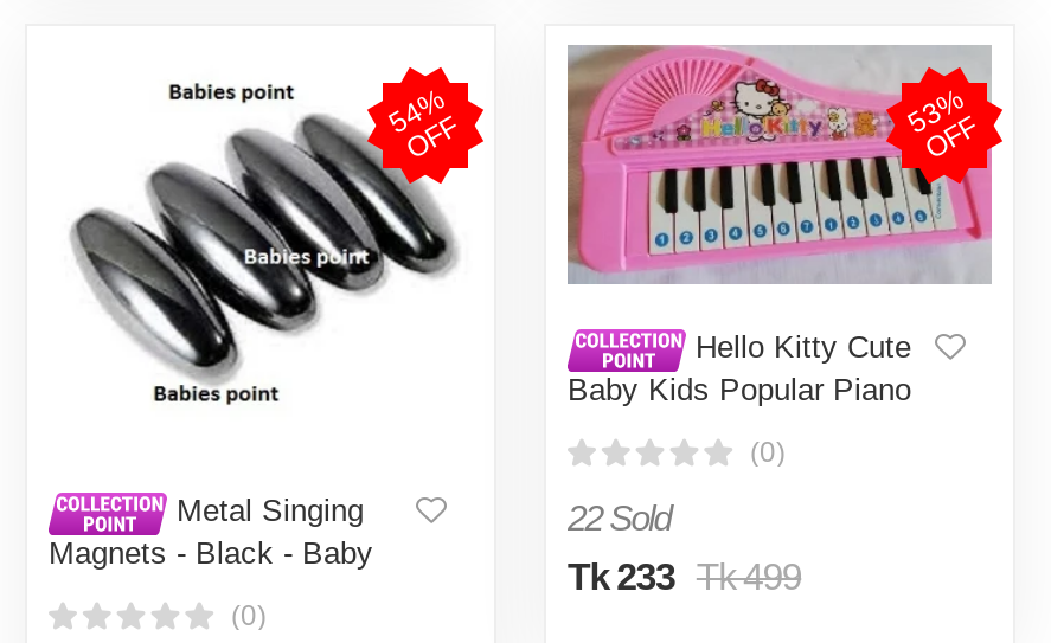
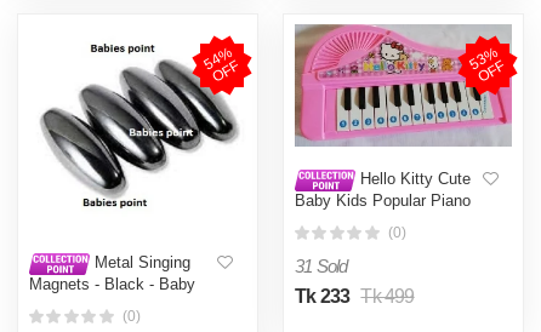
- 22 Sold
+ 31 Sold
